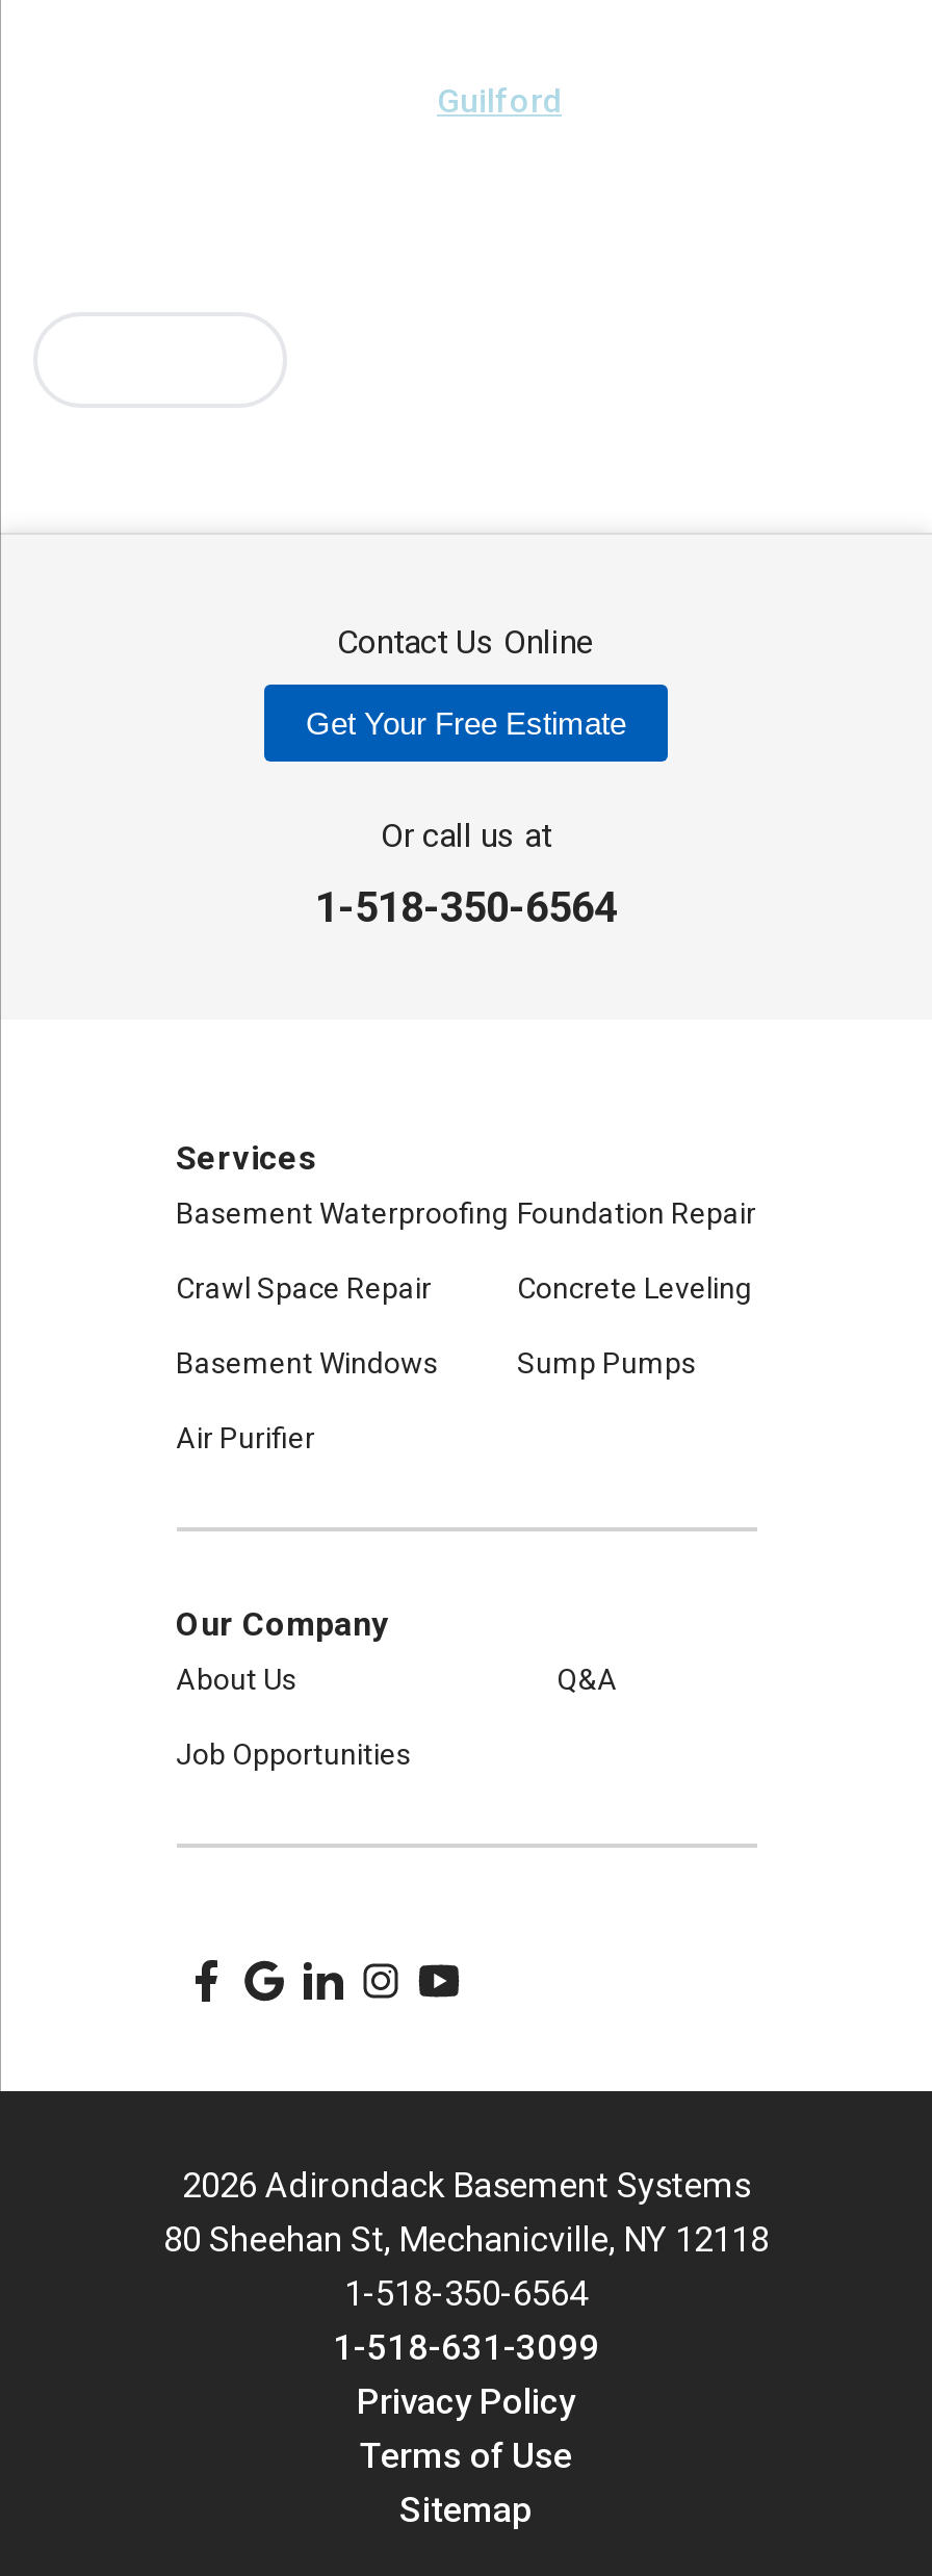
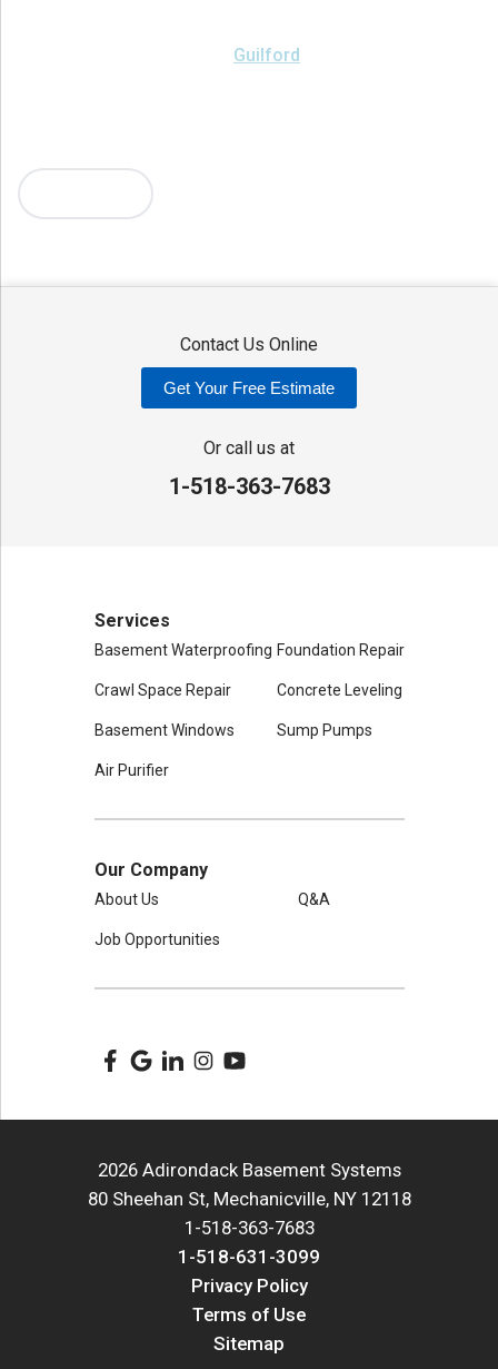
- 1-518-350-6564
+ 1-518-363-7683

- 1-518-350-6564
+ 1-518-363-7683
